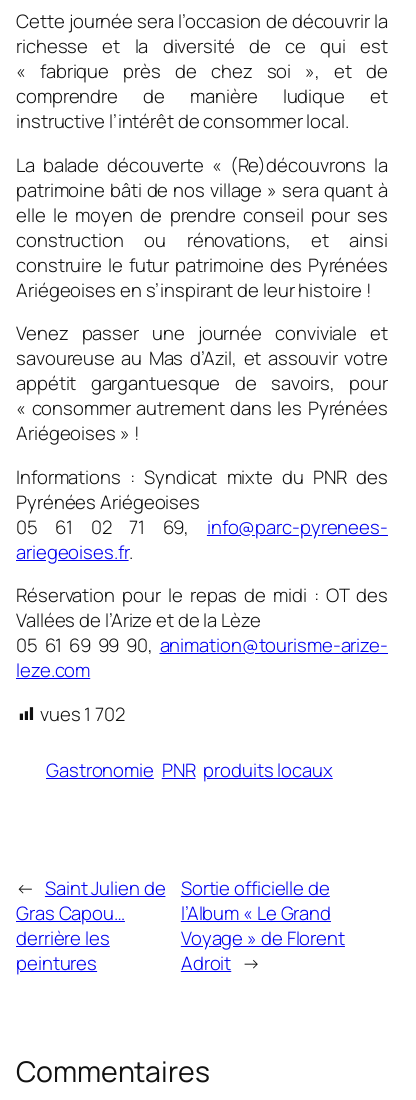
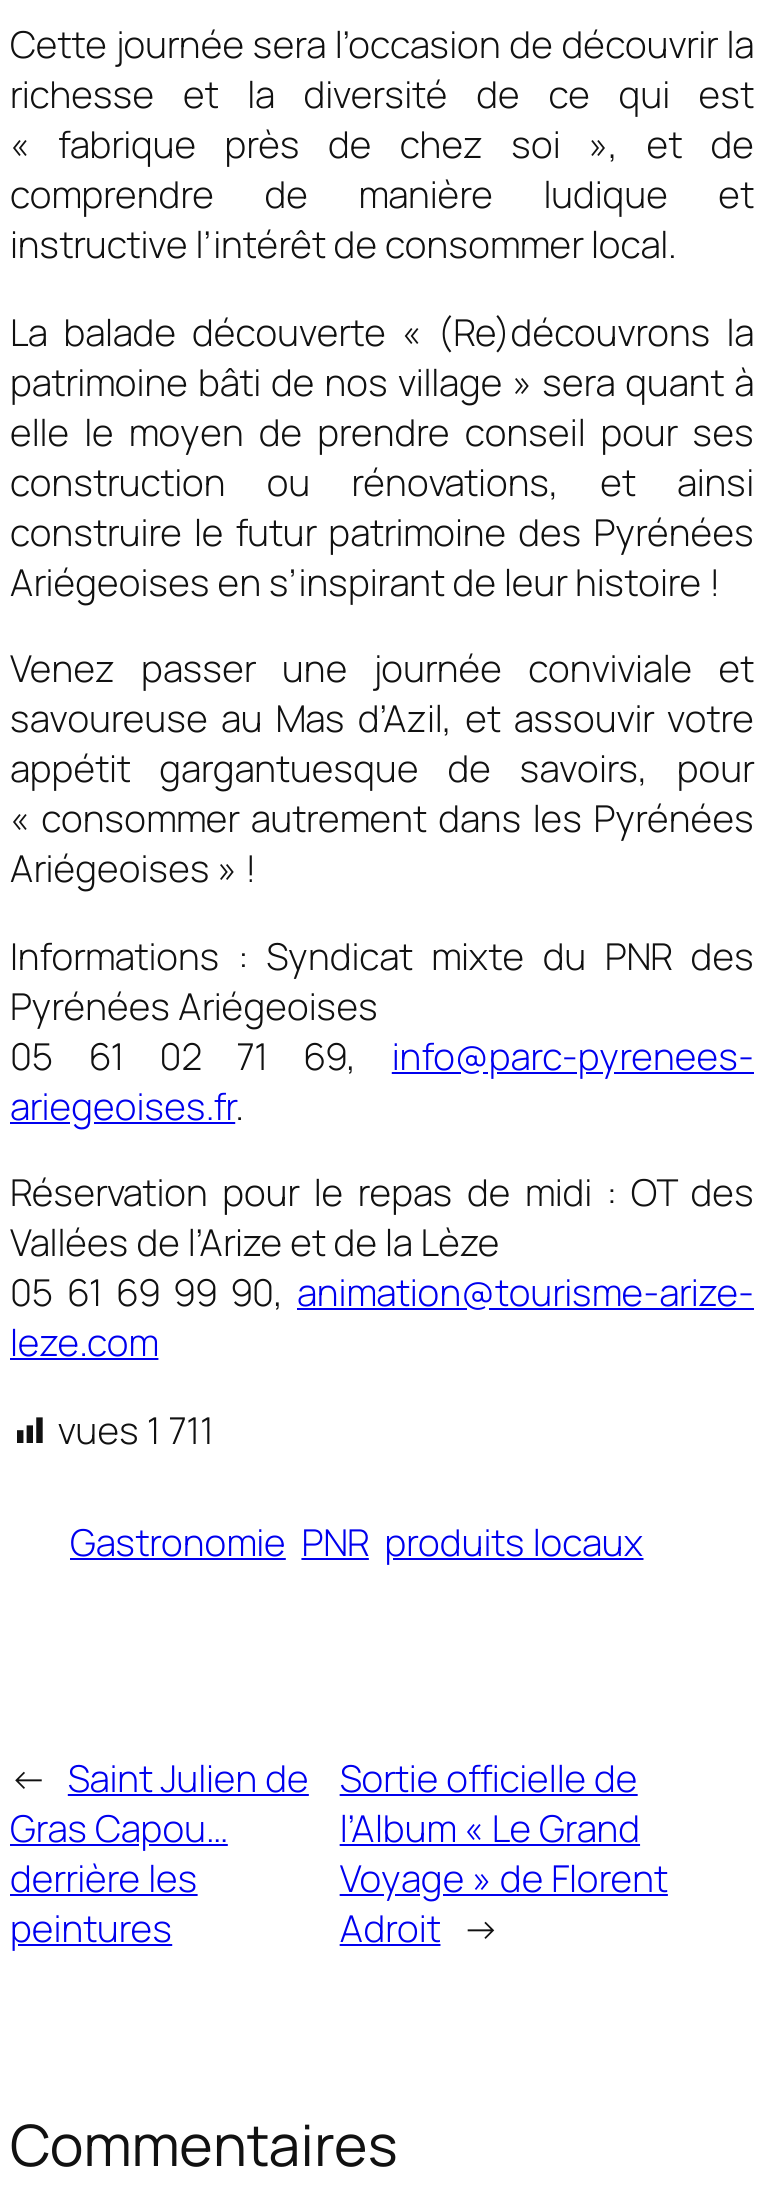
- vues 1 702
+ vues 1 711
